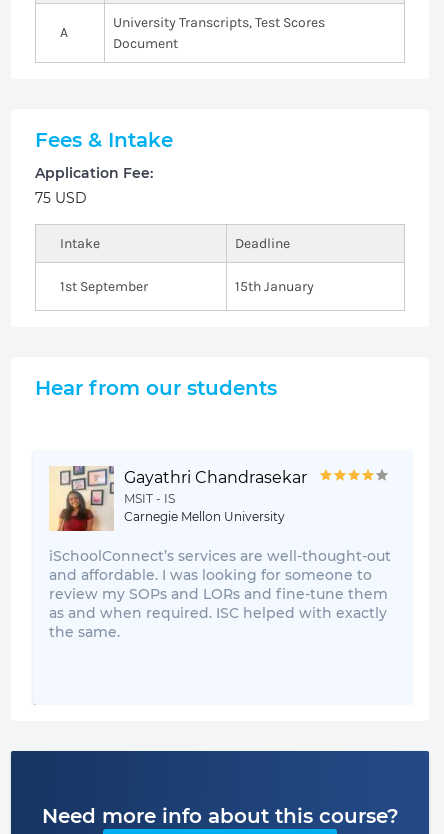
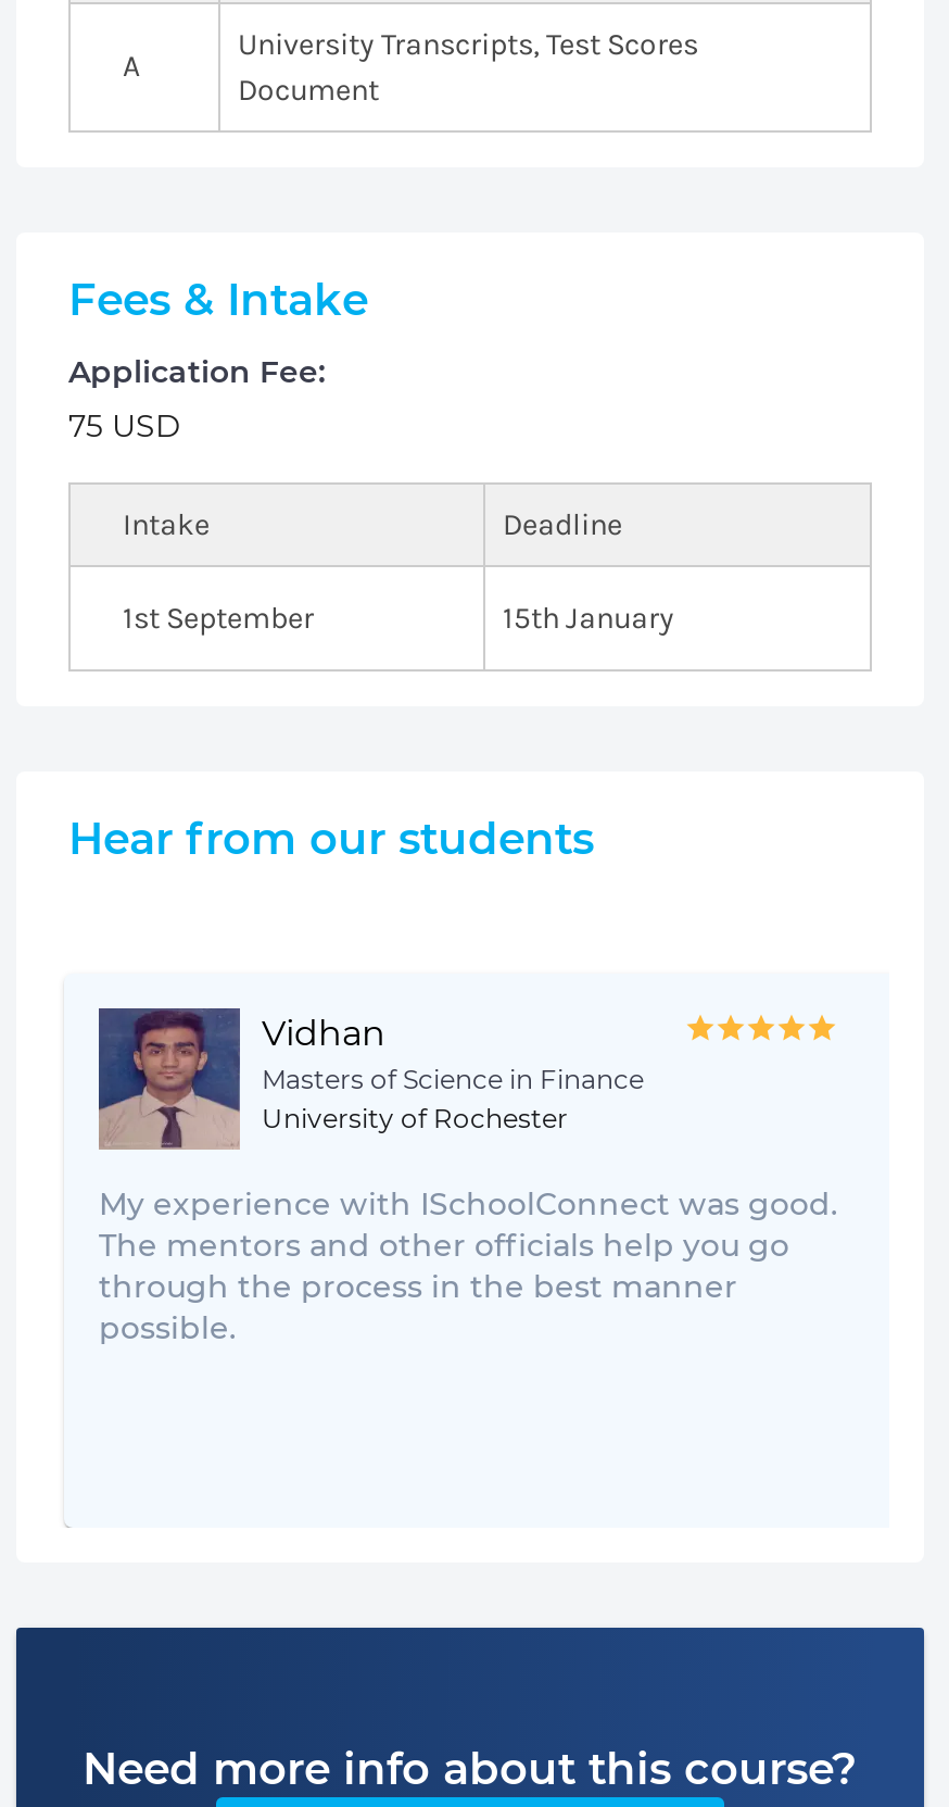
- [image]
- Gayathri Chandrasekar
- MSIT - IS
- Carnegie Mellon University
+ [image]
+ Vidhan
+ Masters of Science in Finance
+ University of Rochester

- iSchoolConnect’s services are well-thought-out
- and affordable. I was looking for someone to
- review my SOPs and LORs and fine-tune them
- as and when required. ISC helped with exactly
- the same.
+ My experience with ISchoolConnect was good.
+ The mentors and other officials help you go
+ through the process in the best manner
+ possible.
